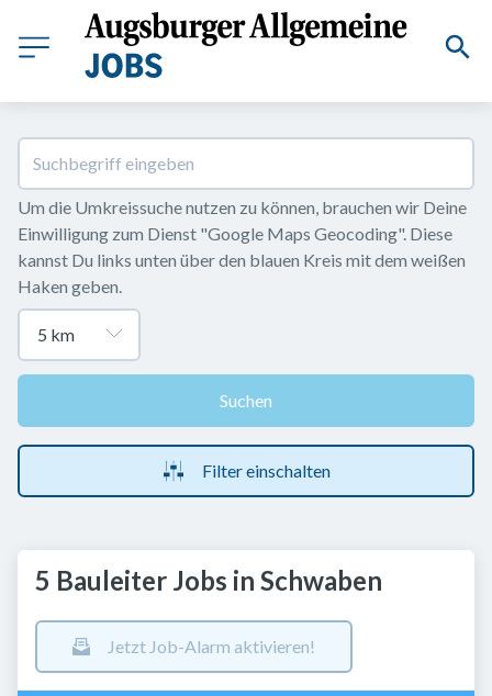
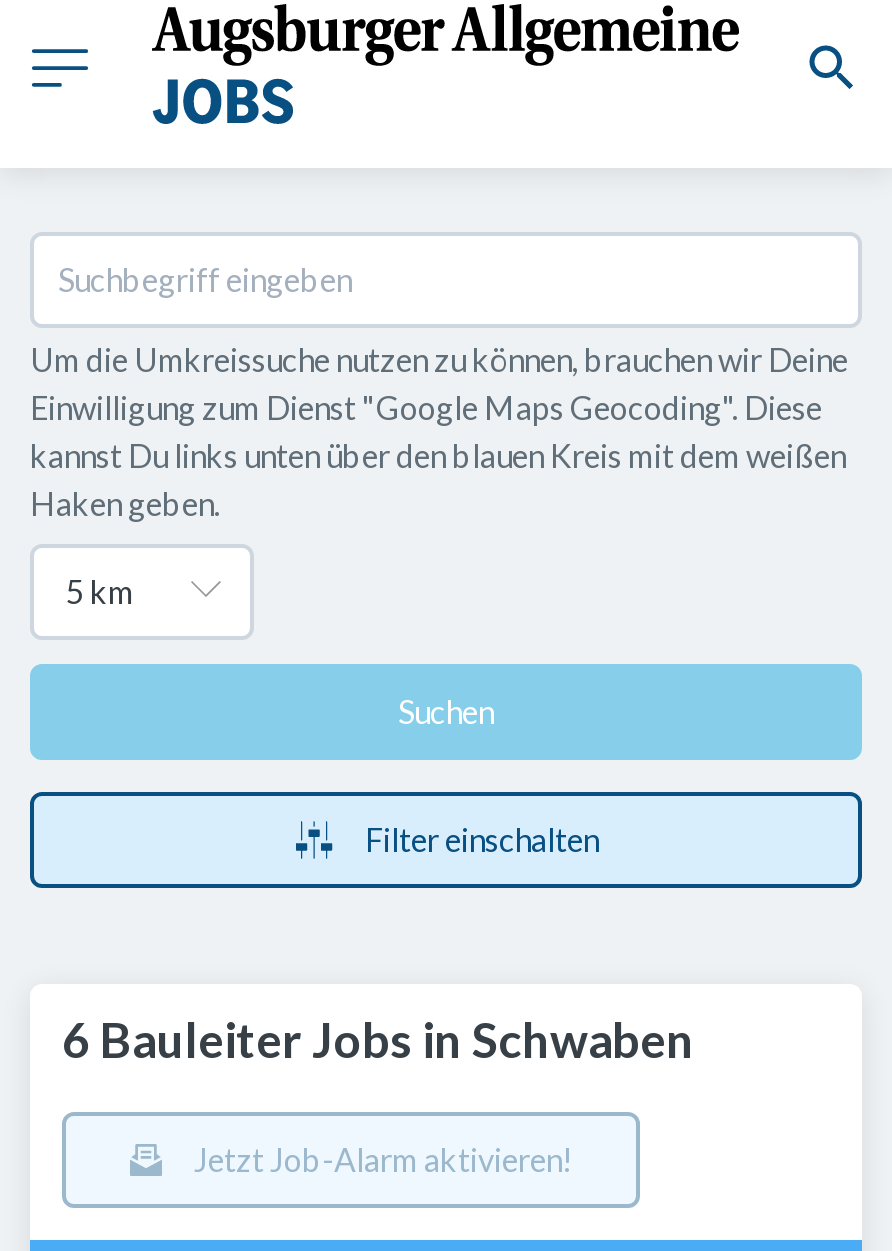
- 5 Bauleiter Jobs in Schwaben
+ 6 Bauleiter Jobs in Schwaben
